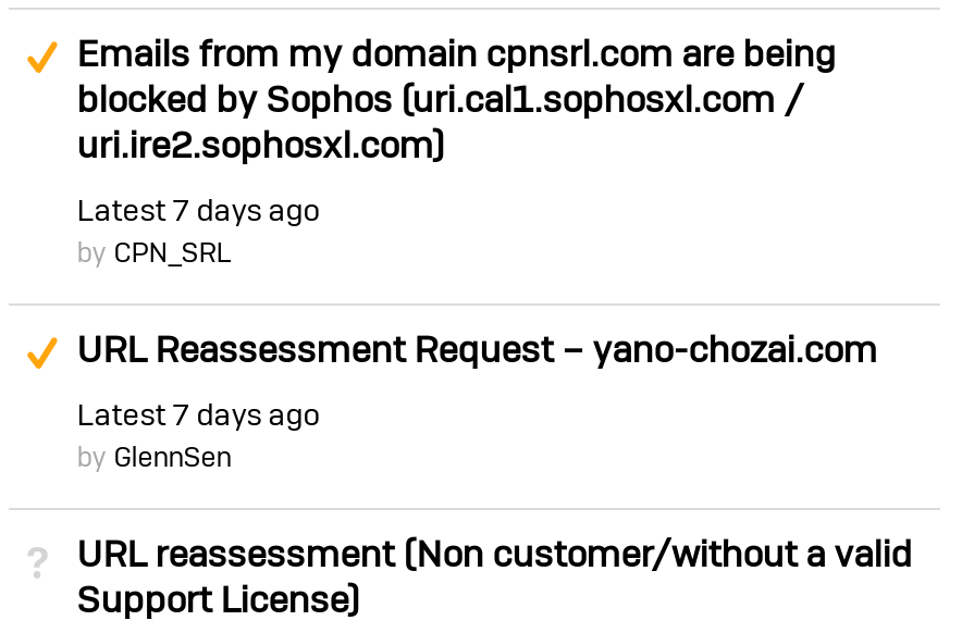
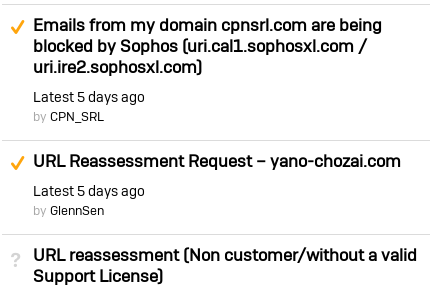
- Latest 7 days ago
+ Latest 5 days ago

- Latest 7 days ago
+ Latest 5 days ago
